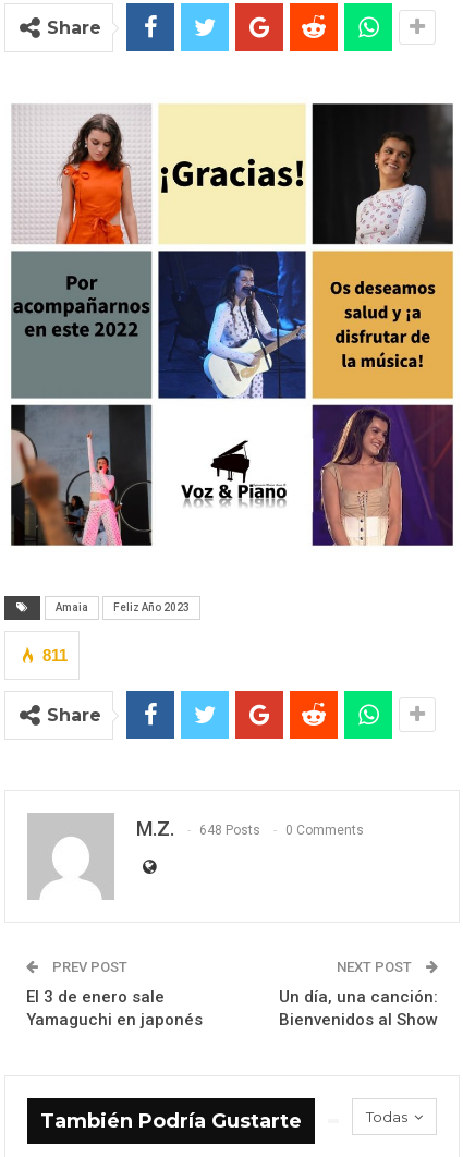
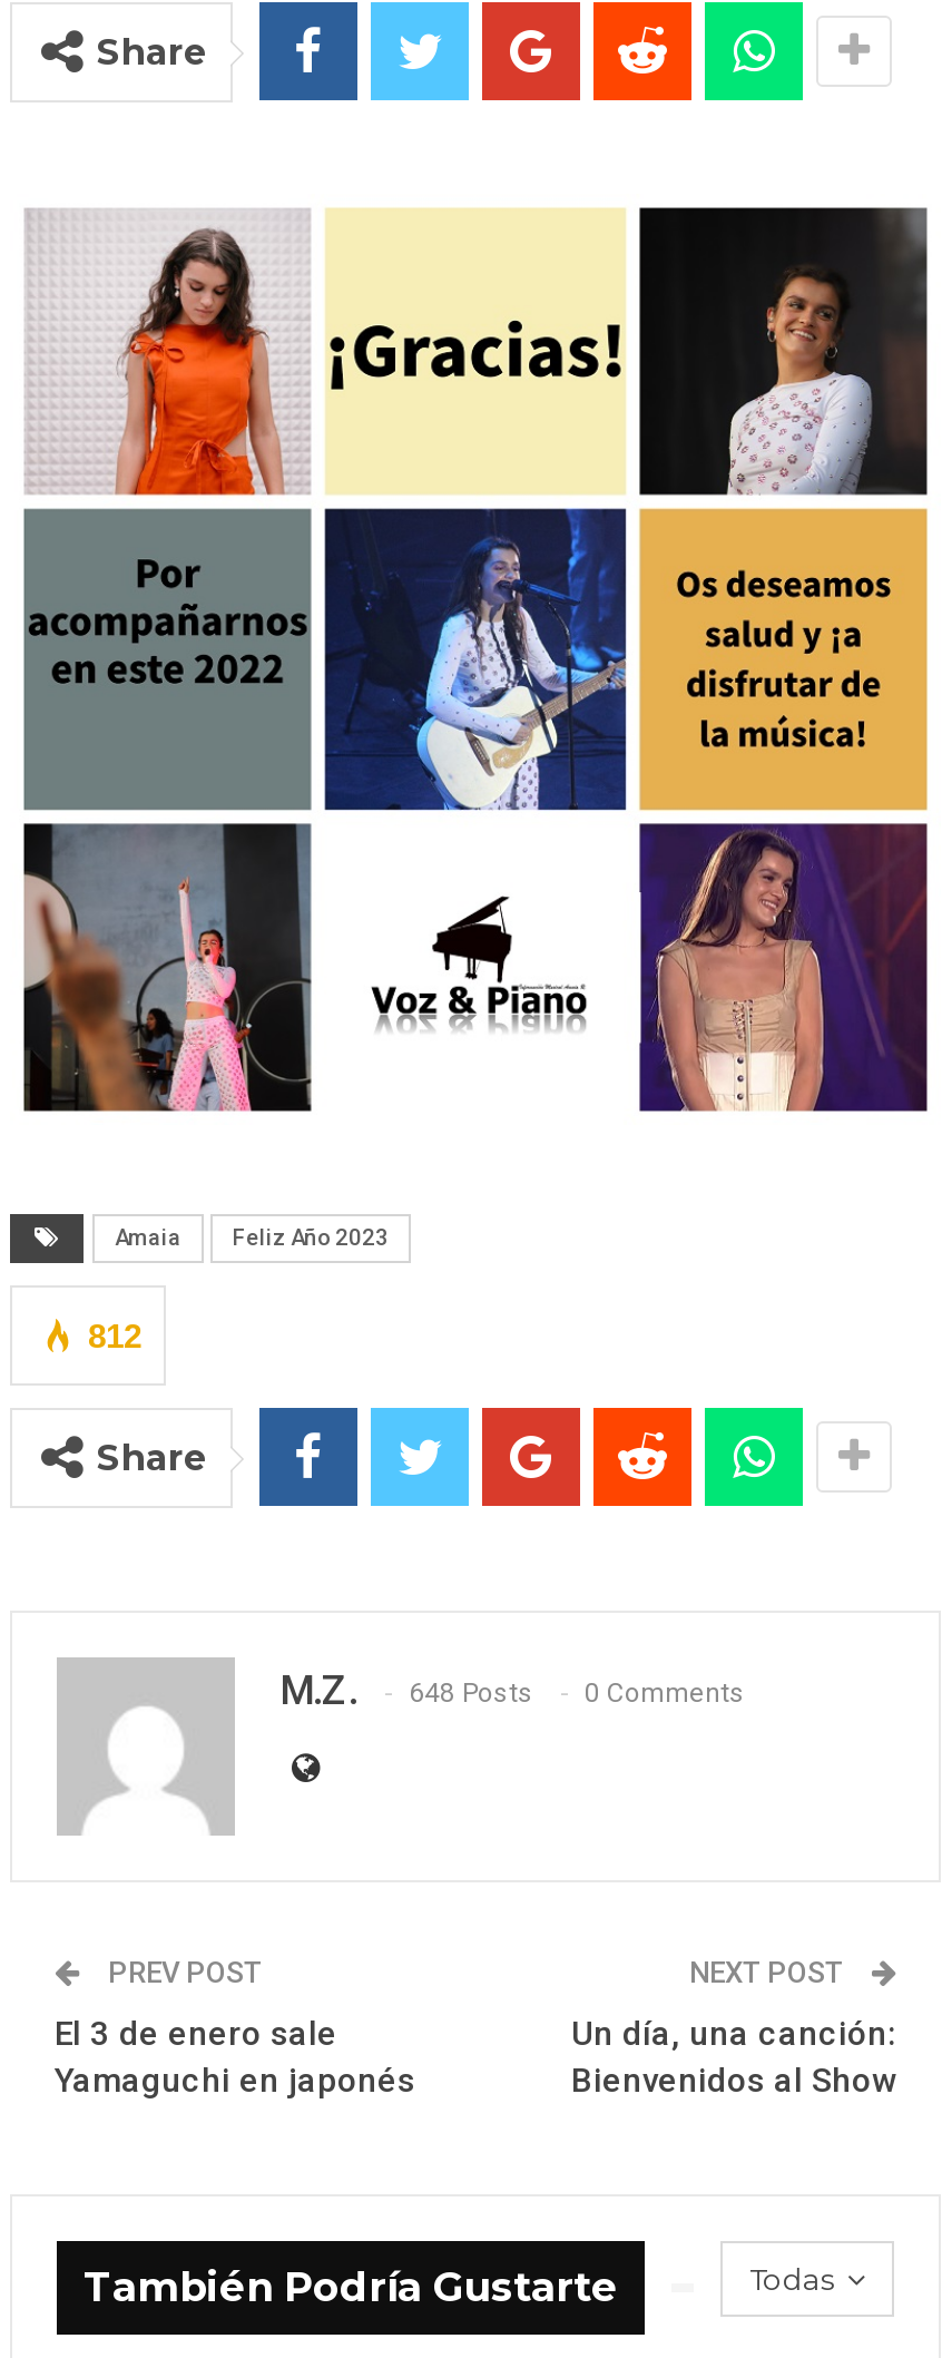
- 811
+ 812
